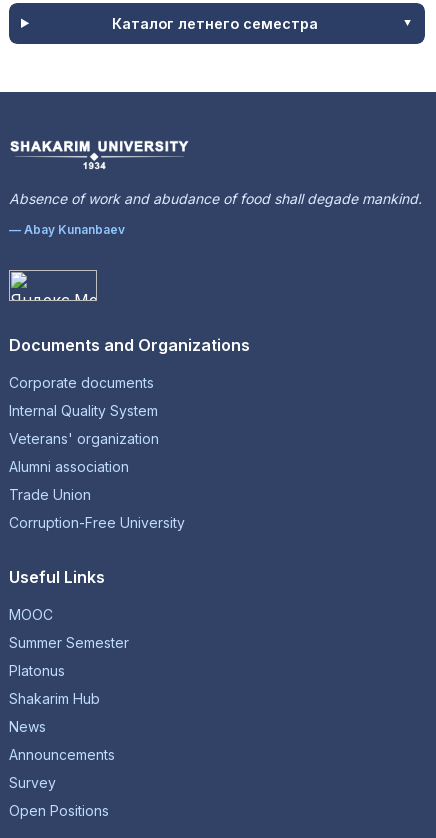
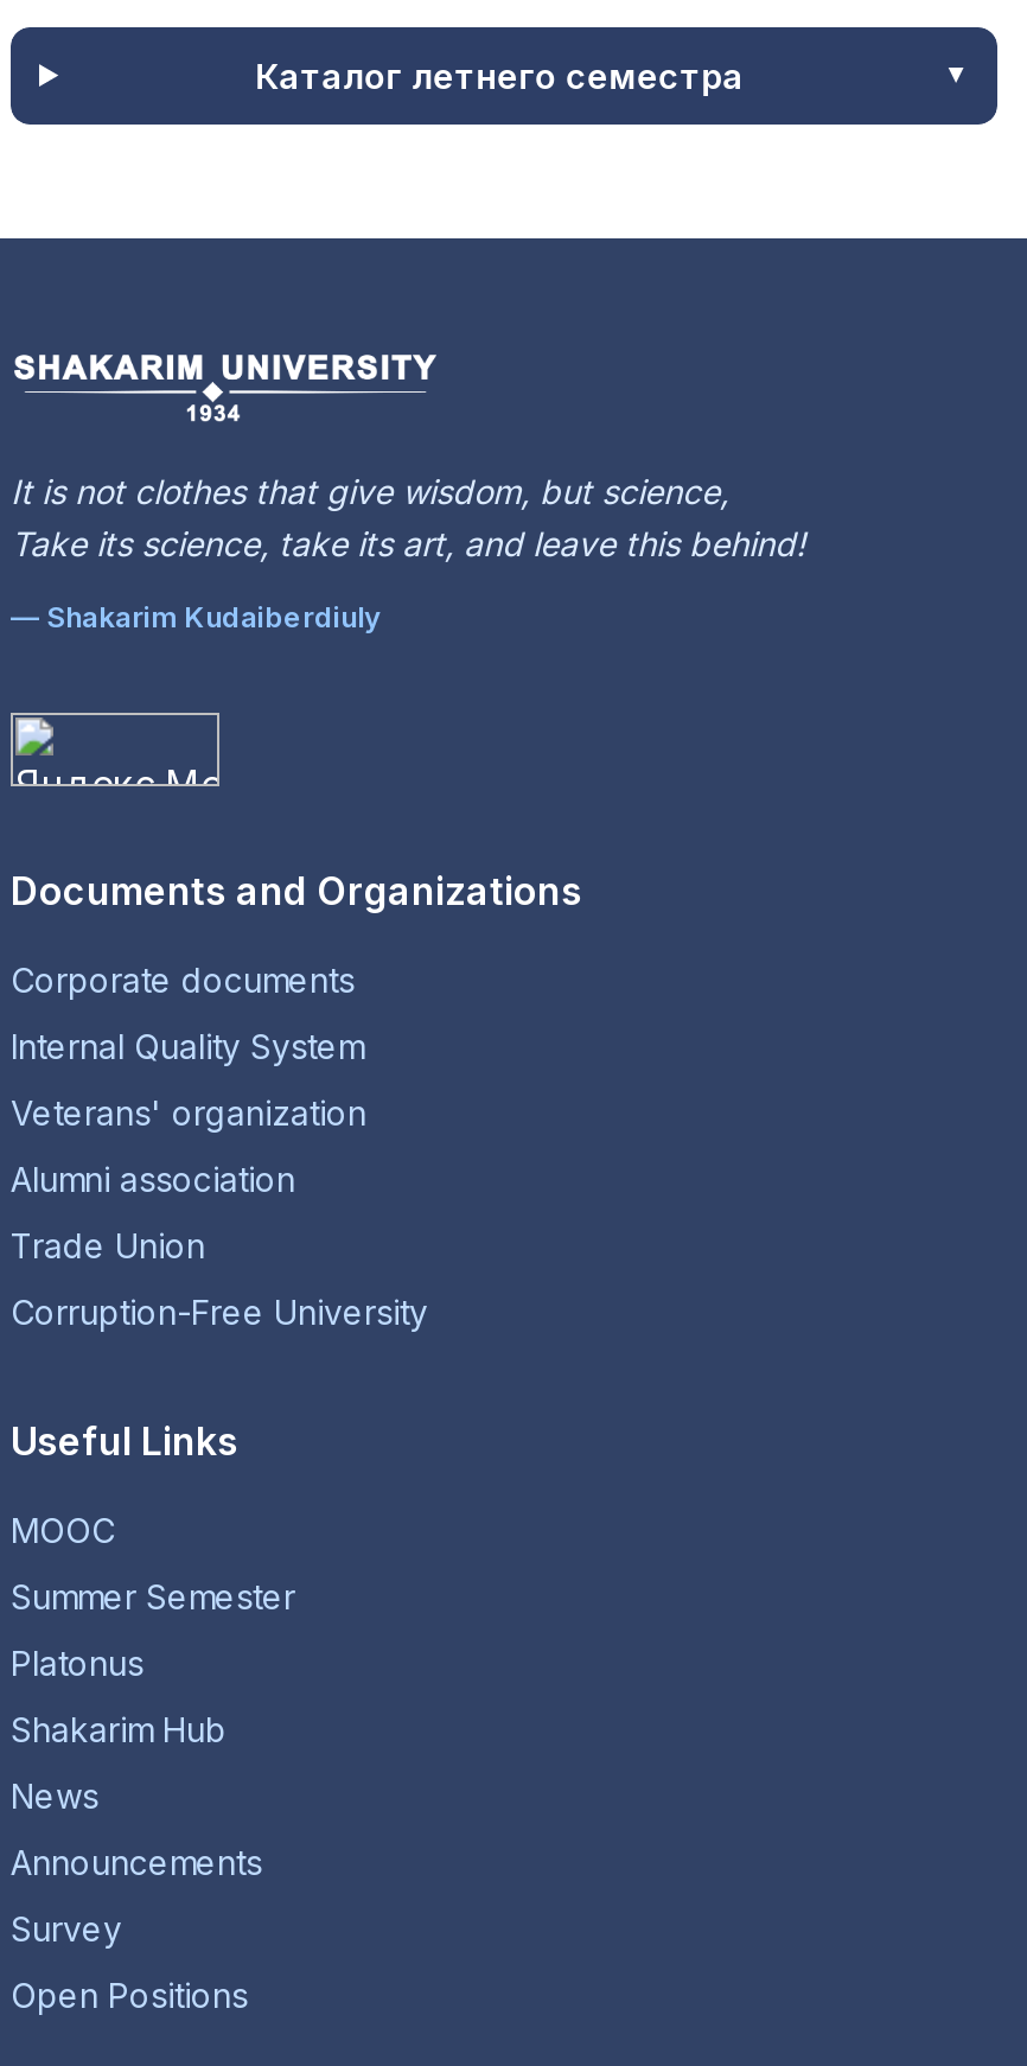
- Absence of work and abudance of food shall degade mankind.
+ It is not clothes that give wisdom, but science,
+ Take its science, take its art, and leave this behind!

- — Abay Kunanbaev
+ — Shakarim Kudaiberdiuly
